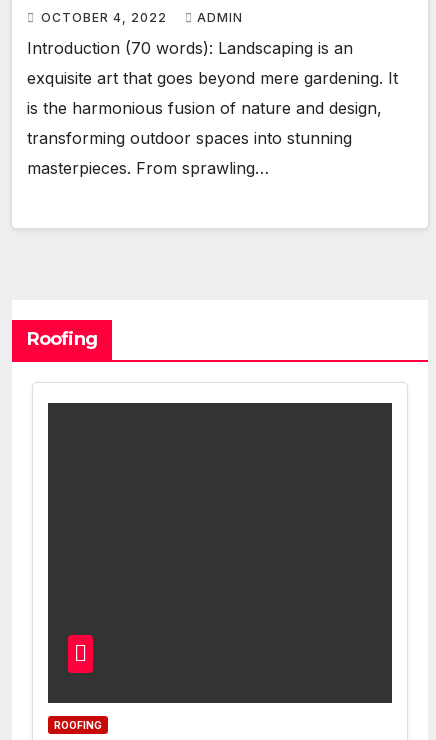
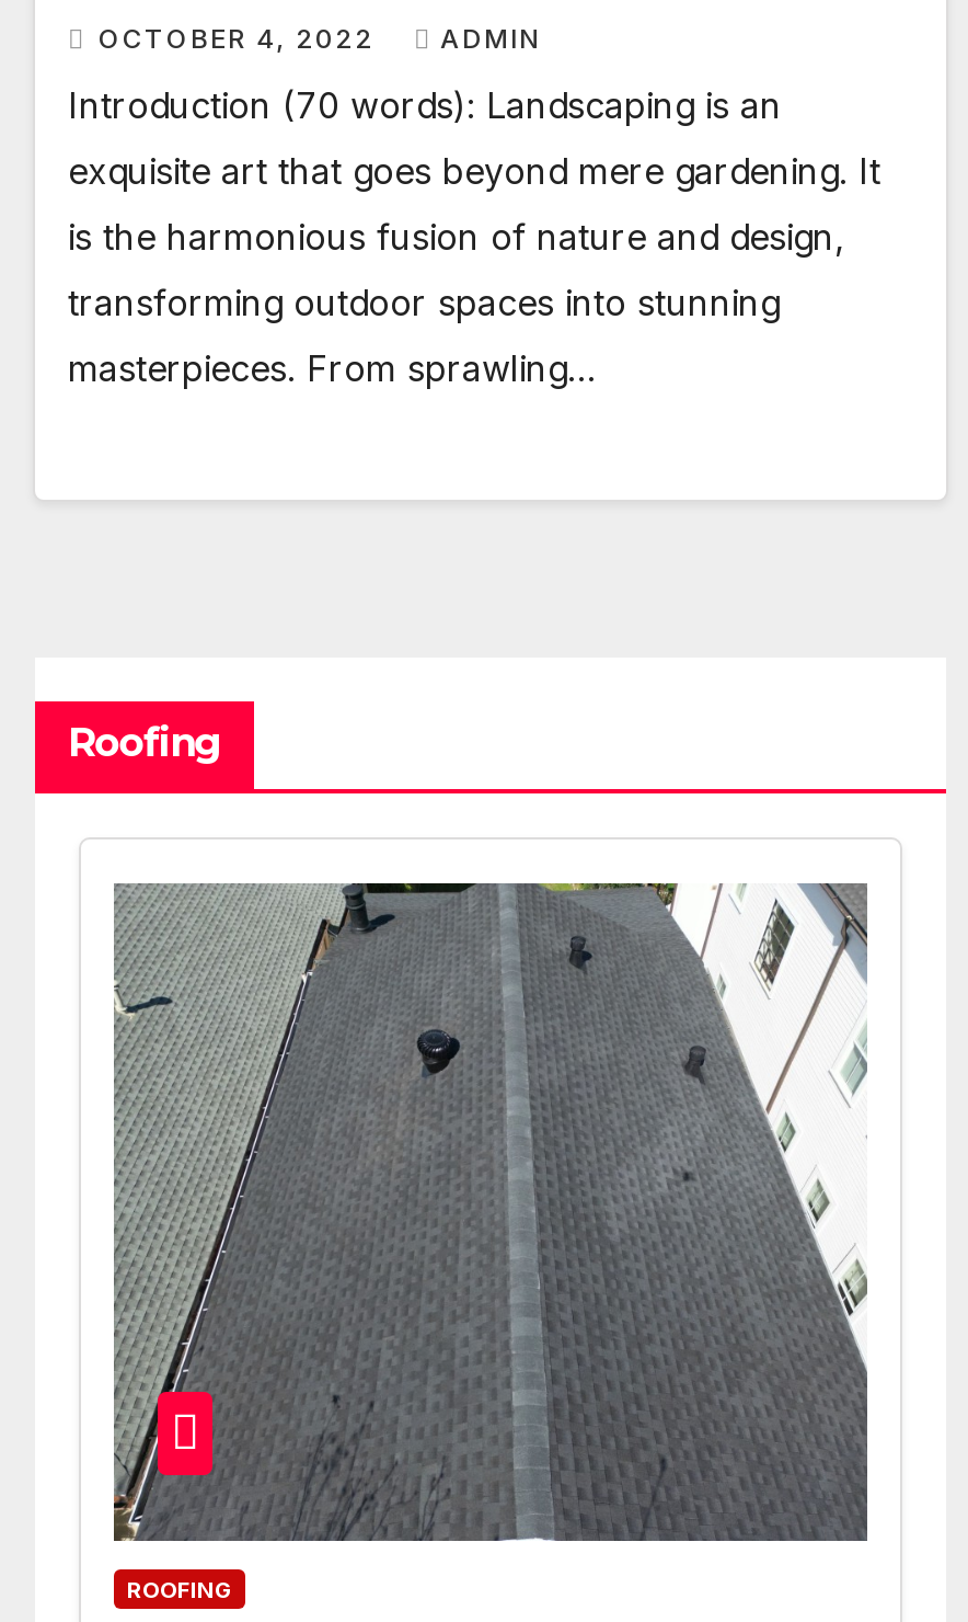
+ [image]
